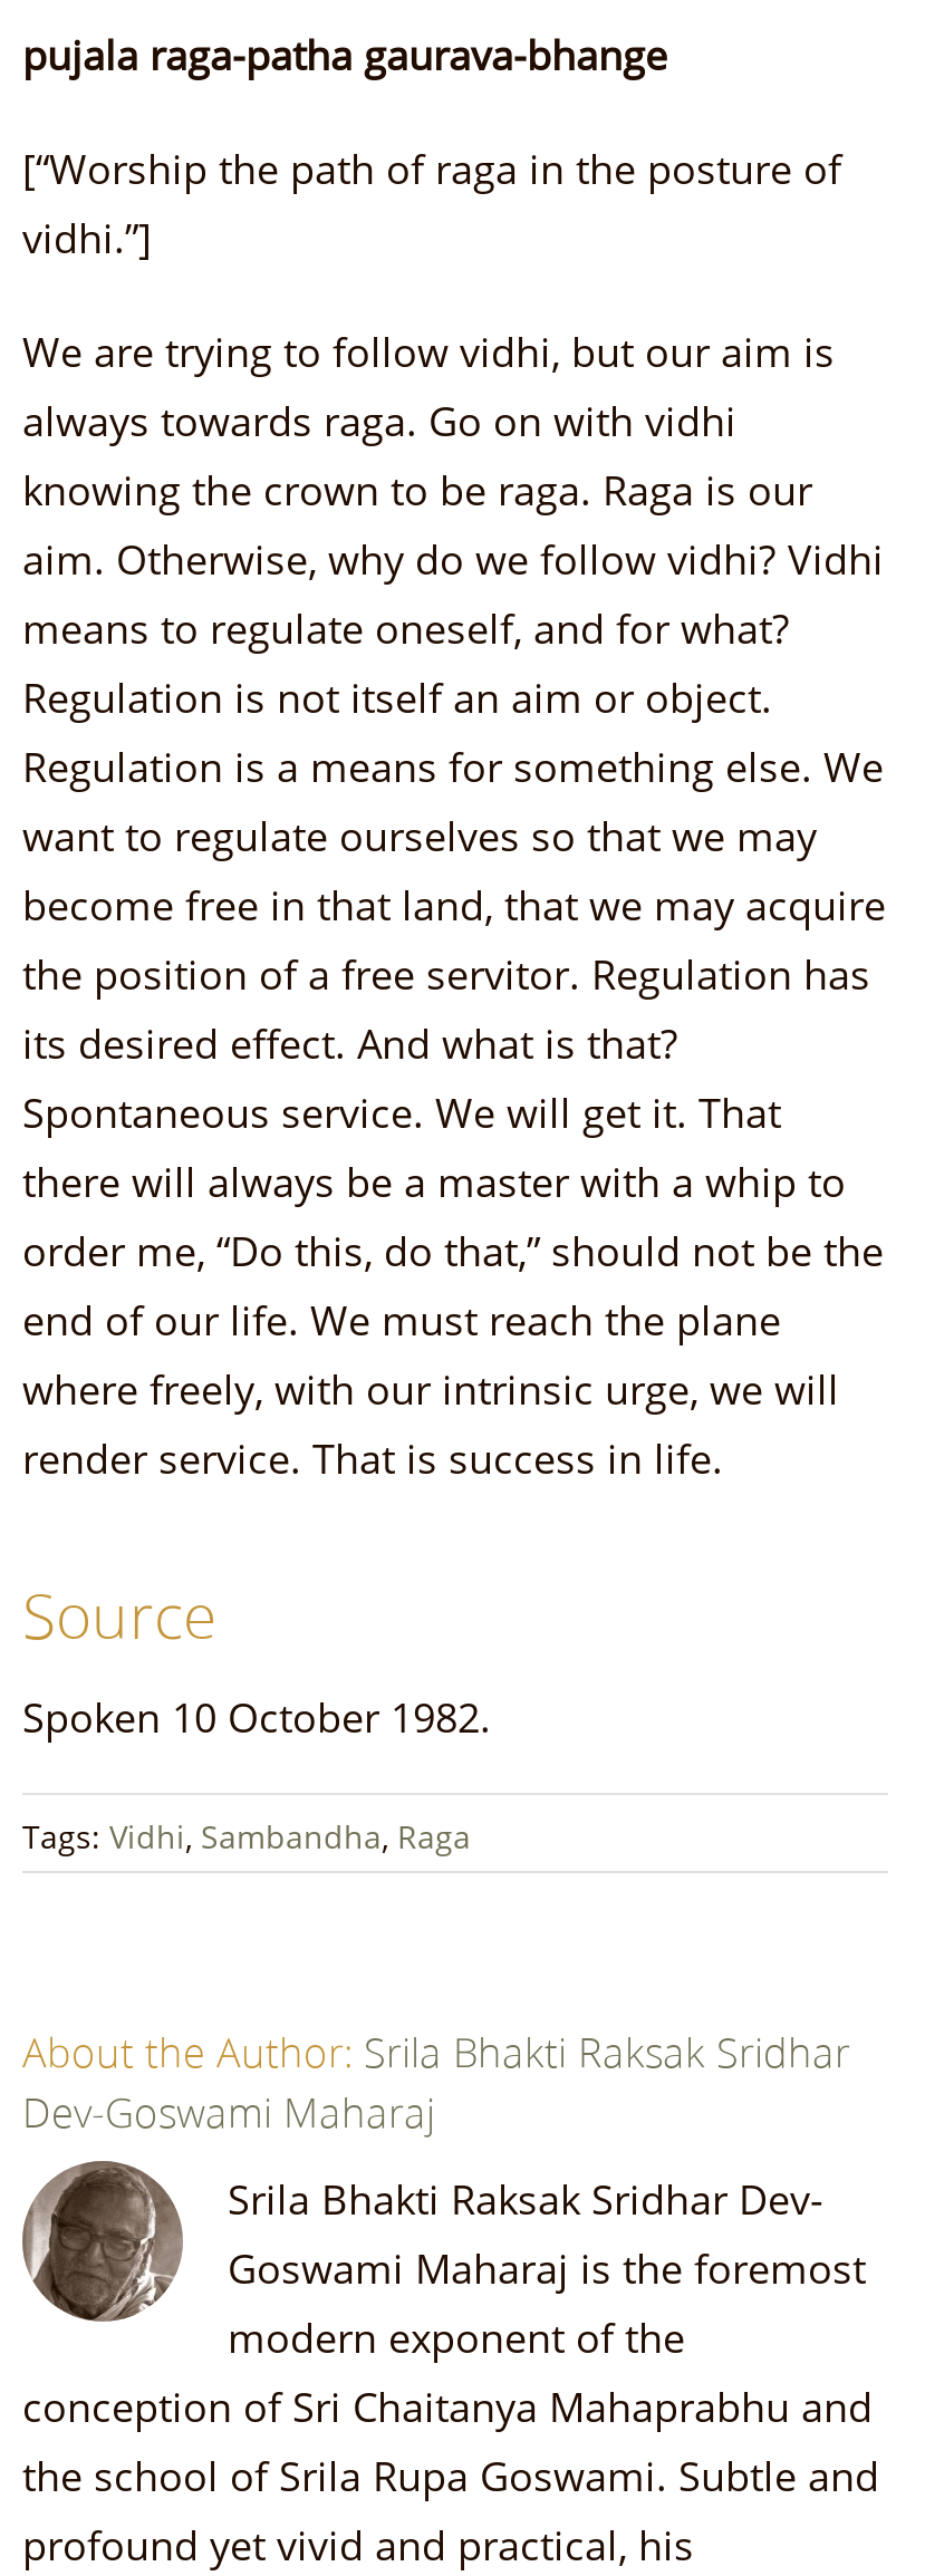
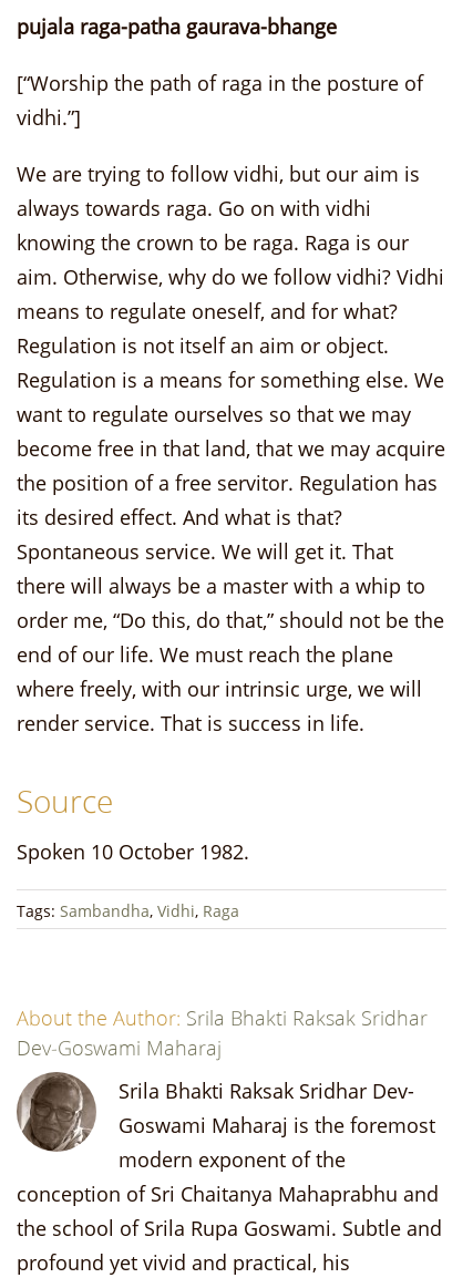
- Tags: Vidhi, Sambandha, Raga
+ Tags: Sambandha, Vidhi, Raga
